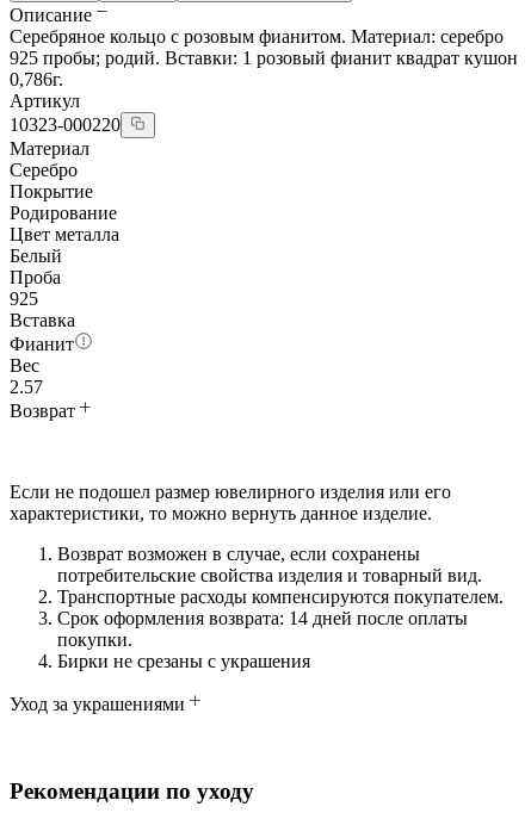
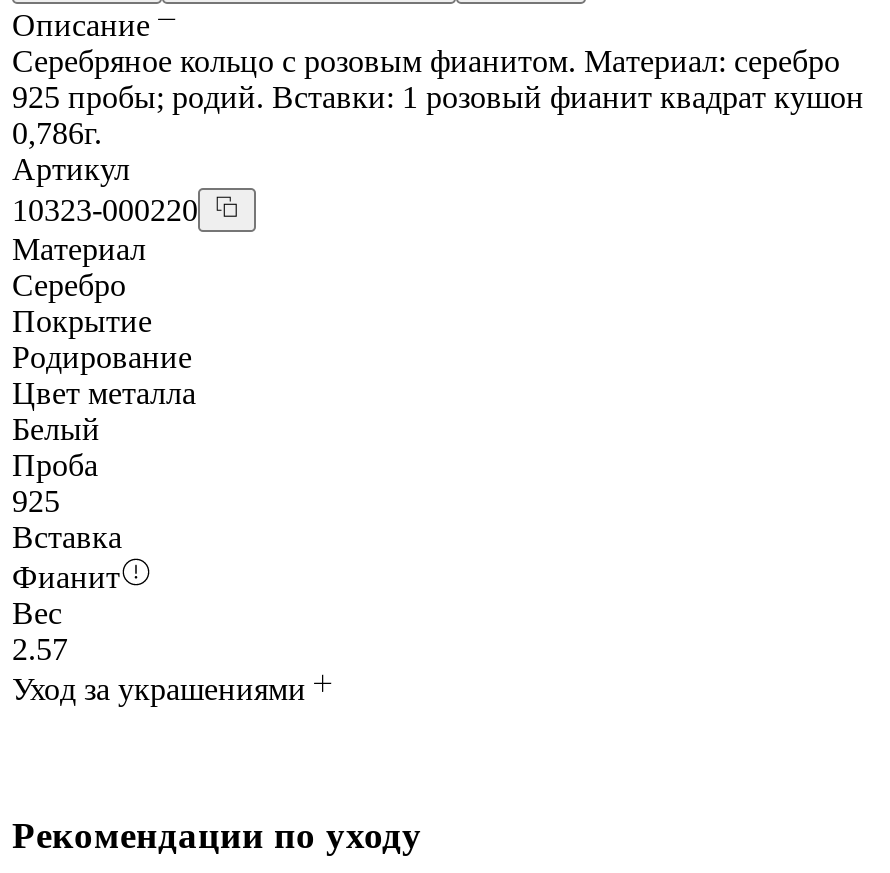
- Возврат

- Если не подошел размер ювелирного изделия или его
- характеристики, то можно вернуть данное изделие.
- Возврат возможен в случае, если сохранены
- потребительские свойства изделия и товарный вид.
- Транспортные расходы компенсируются покупателем.
- Срок оформления возврата: 14 дней после оплаты
- покупки.
- Бирки не срезаны с украшения
